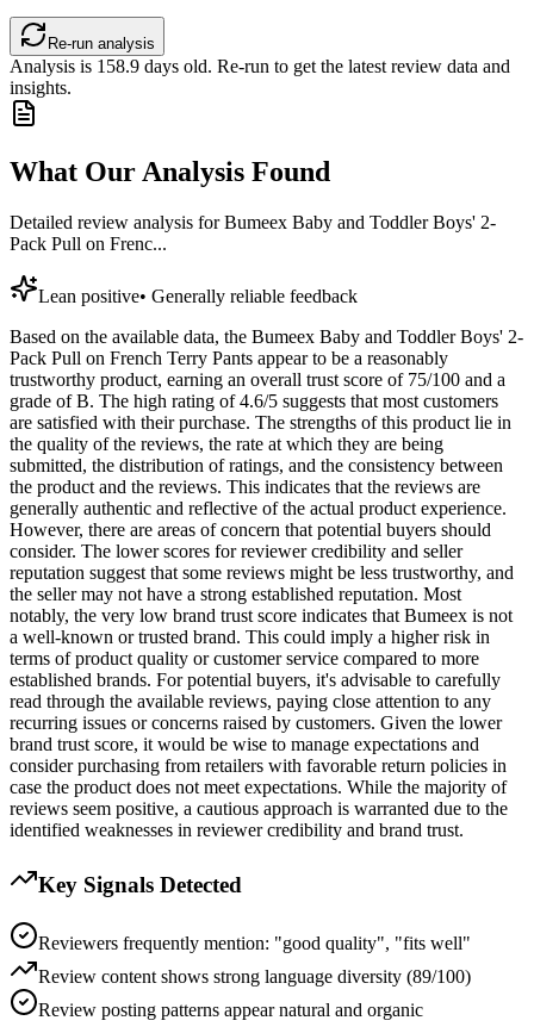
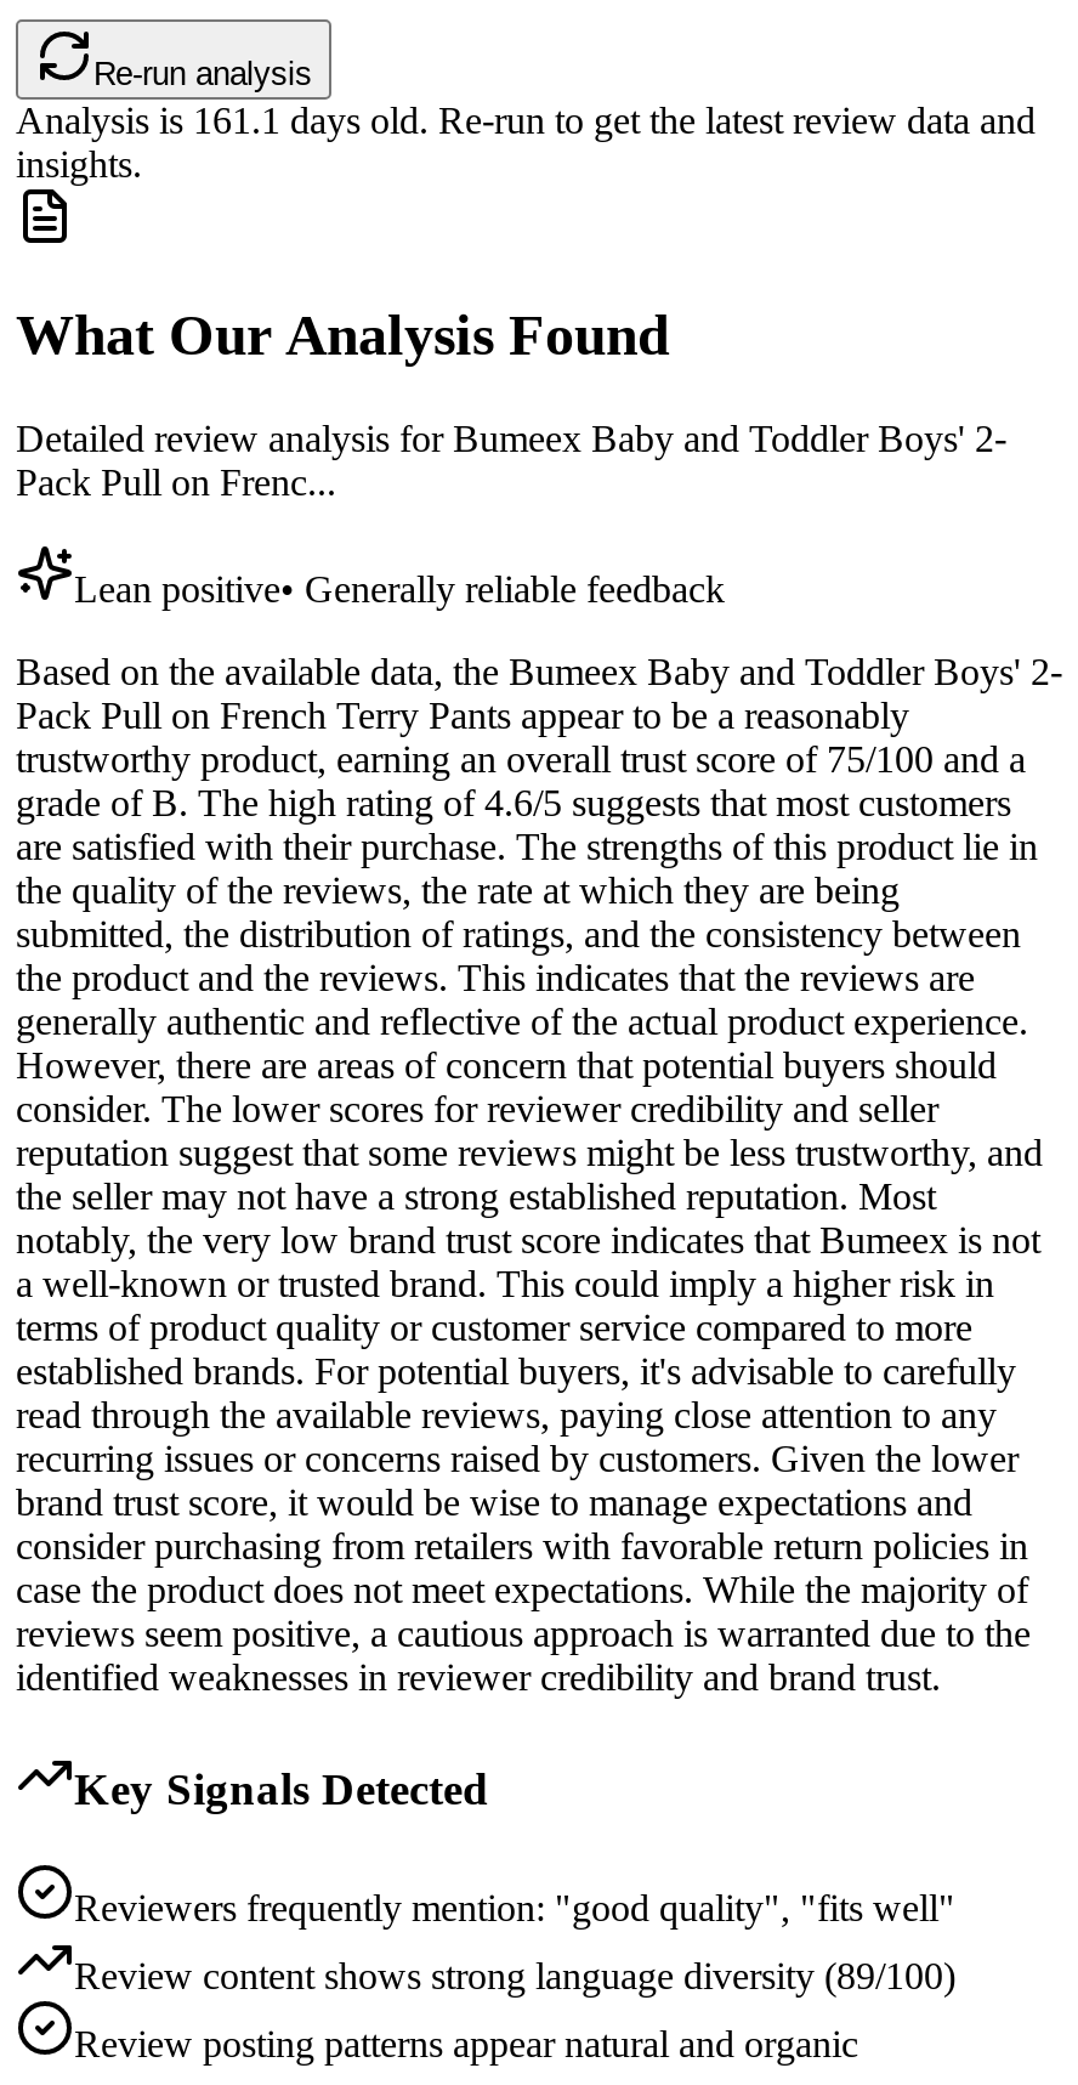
- Analysis is158.9days old. Re-run to get the latest review data and
+ Analysis is161.1days old. Re-run to get the latest review data and
